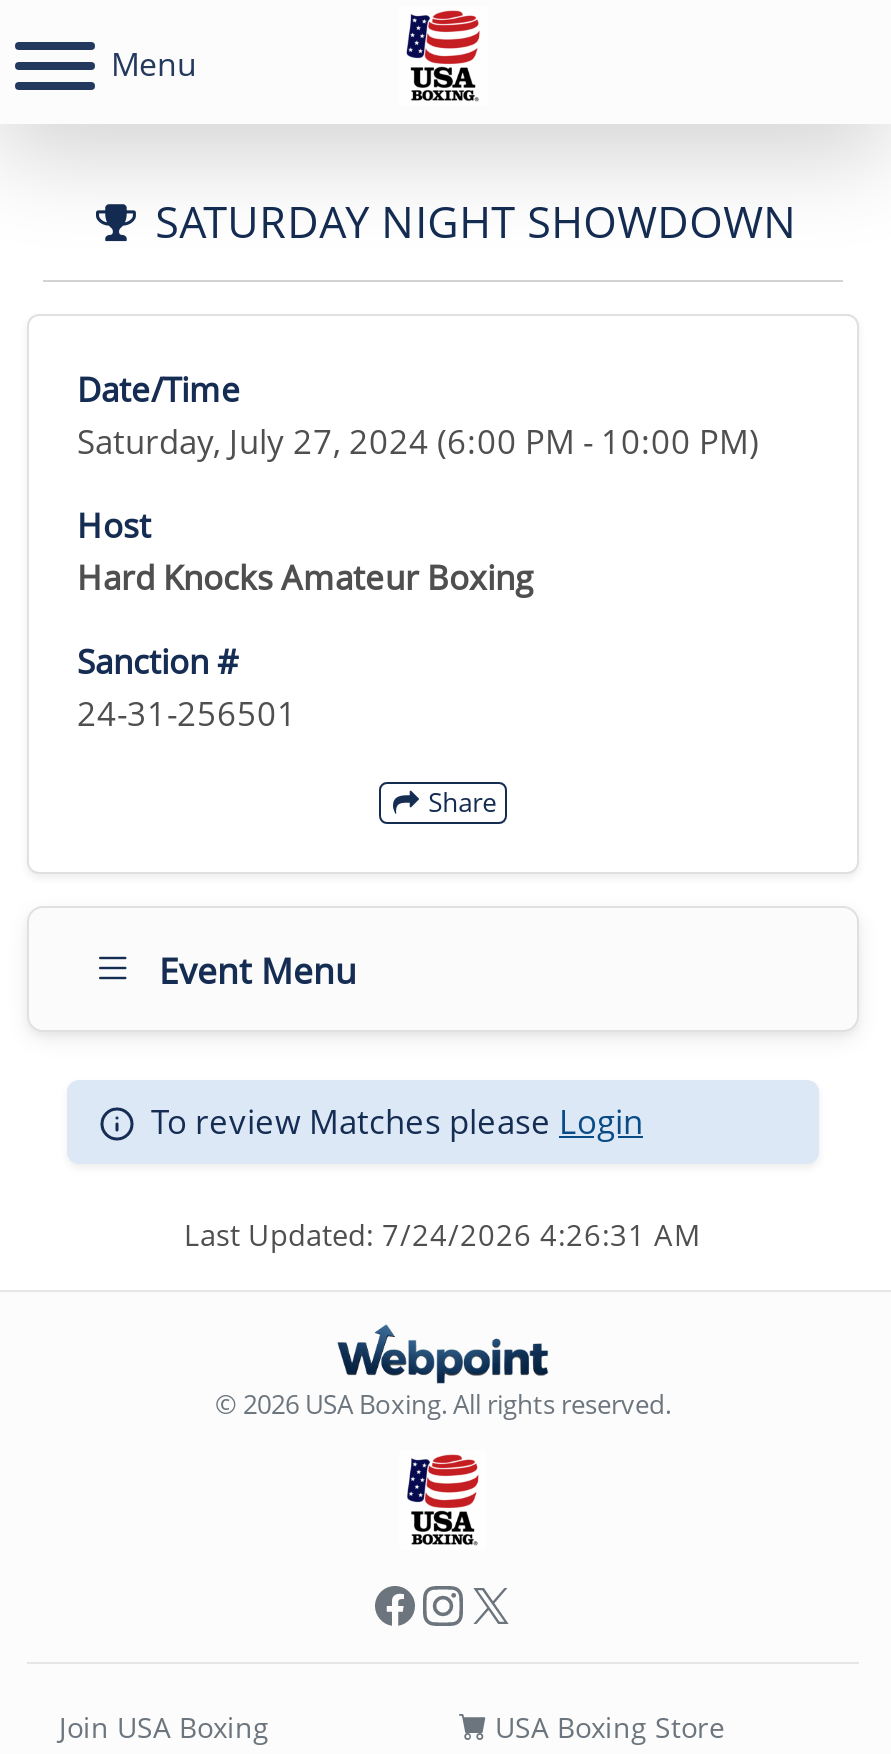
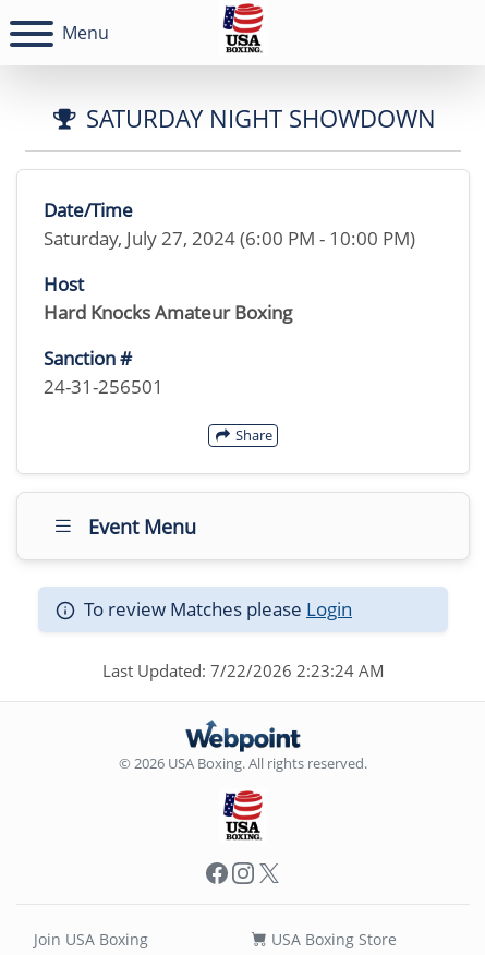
- Last Updated: 7/24/2026 4:26:31 AM
+ Last Updated: 7/22/2026 2:23:24 AM
